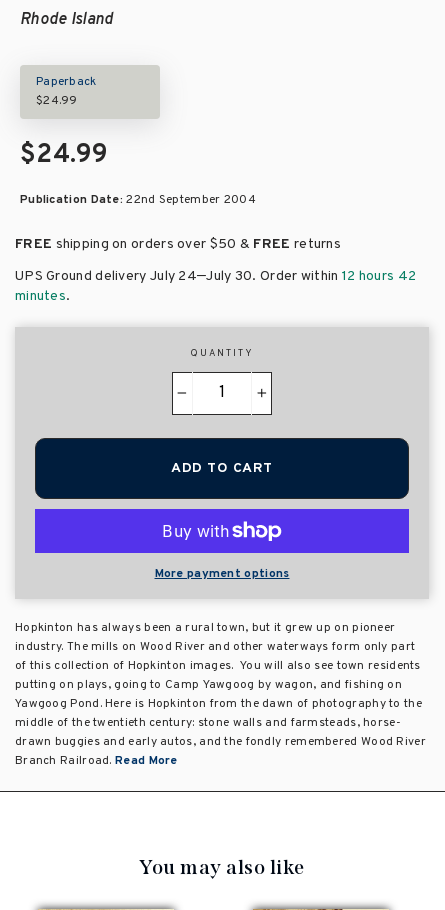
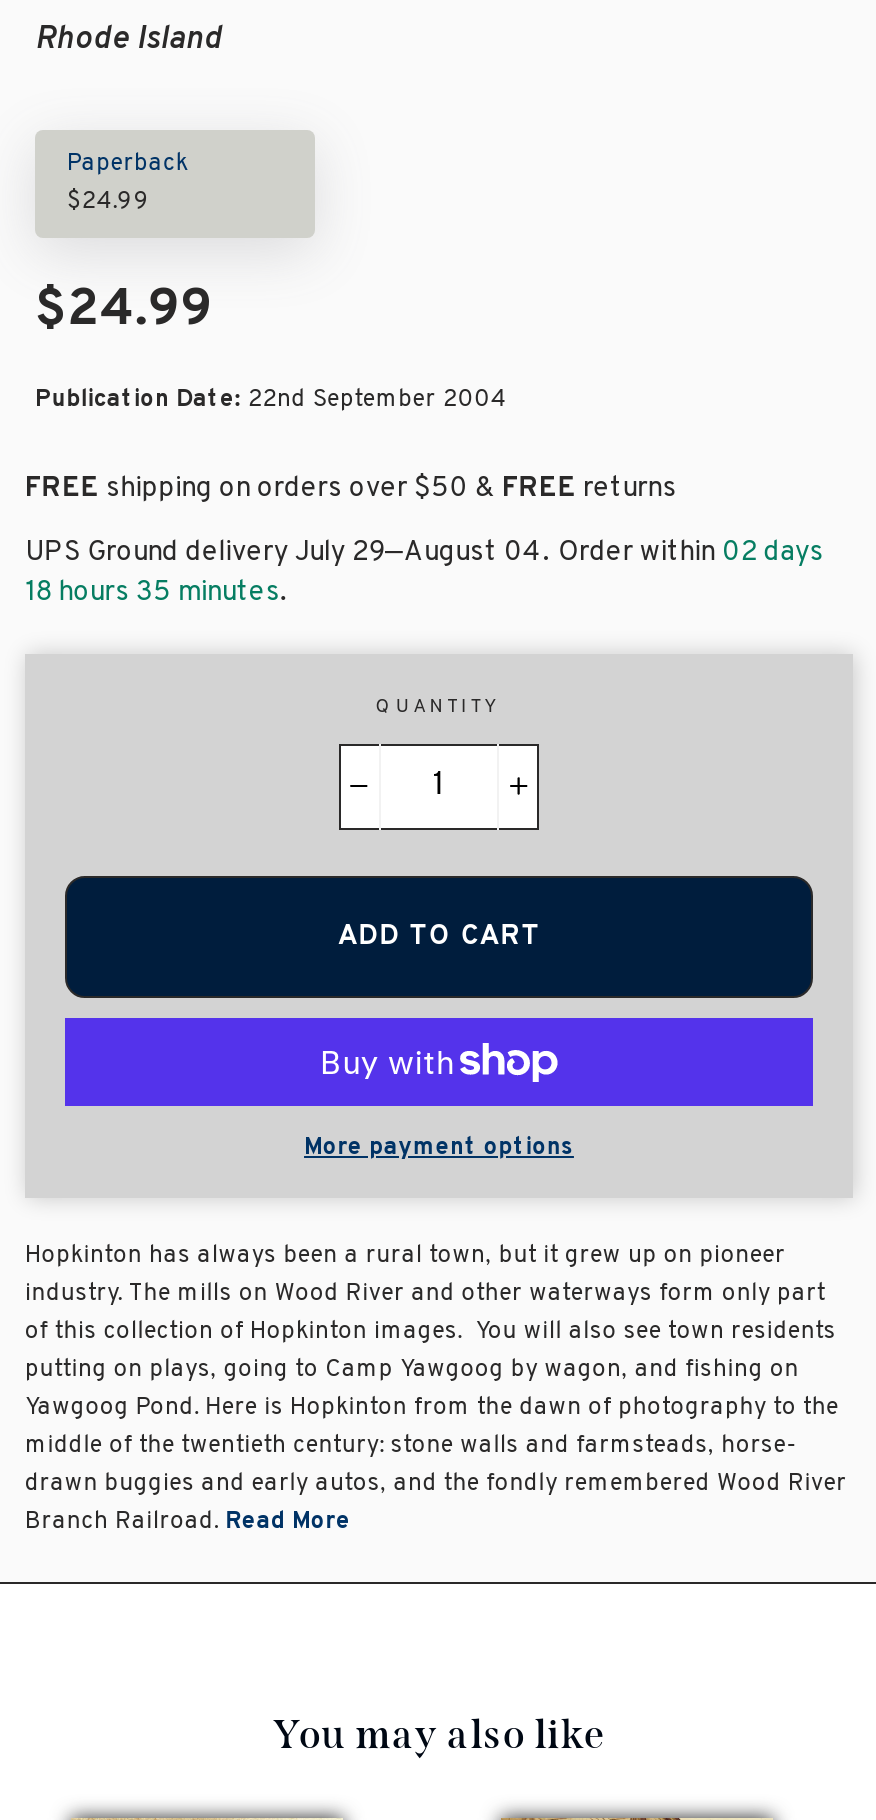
- UPS Ground delivery July 24–July 30. Order within 12 hours 42
- minutes.
+ UPS Ground delivery July 29–August 04. Order within 02 days
+ 18 hours 35 minutes.
